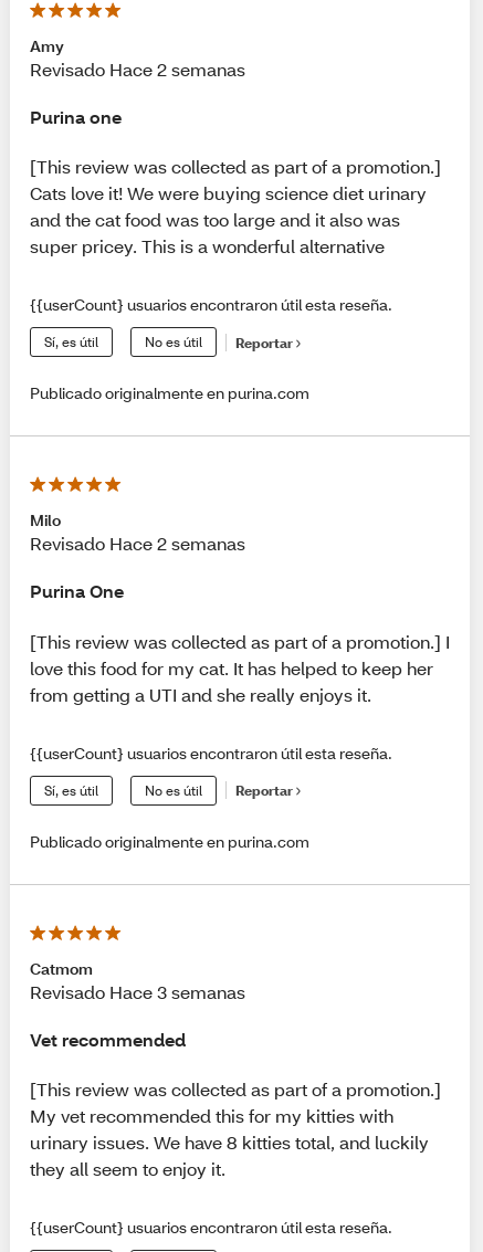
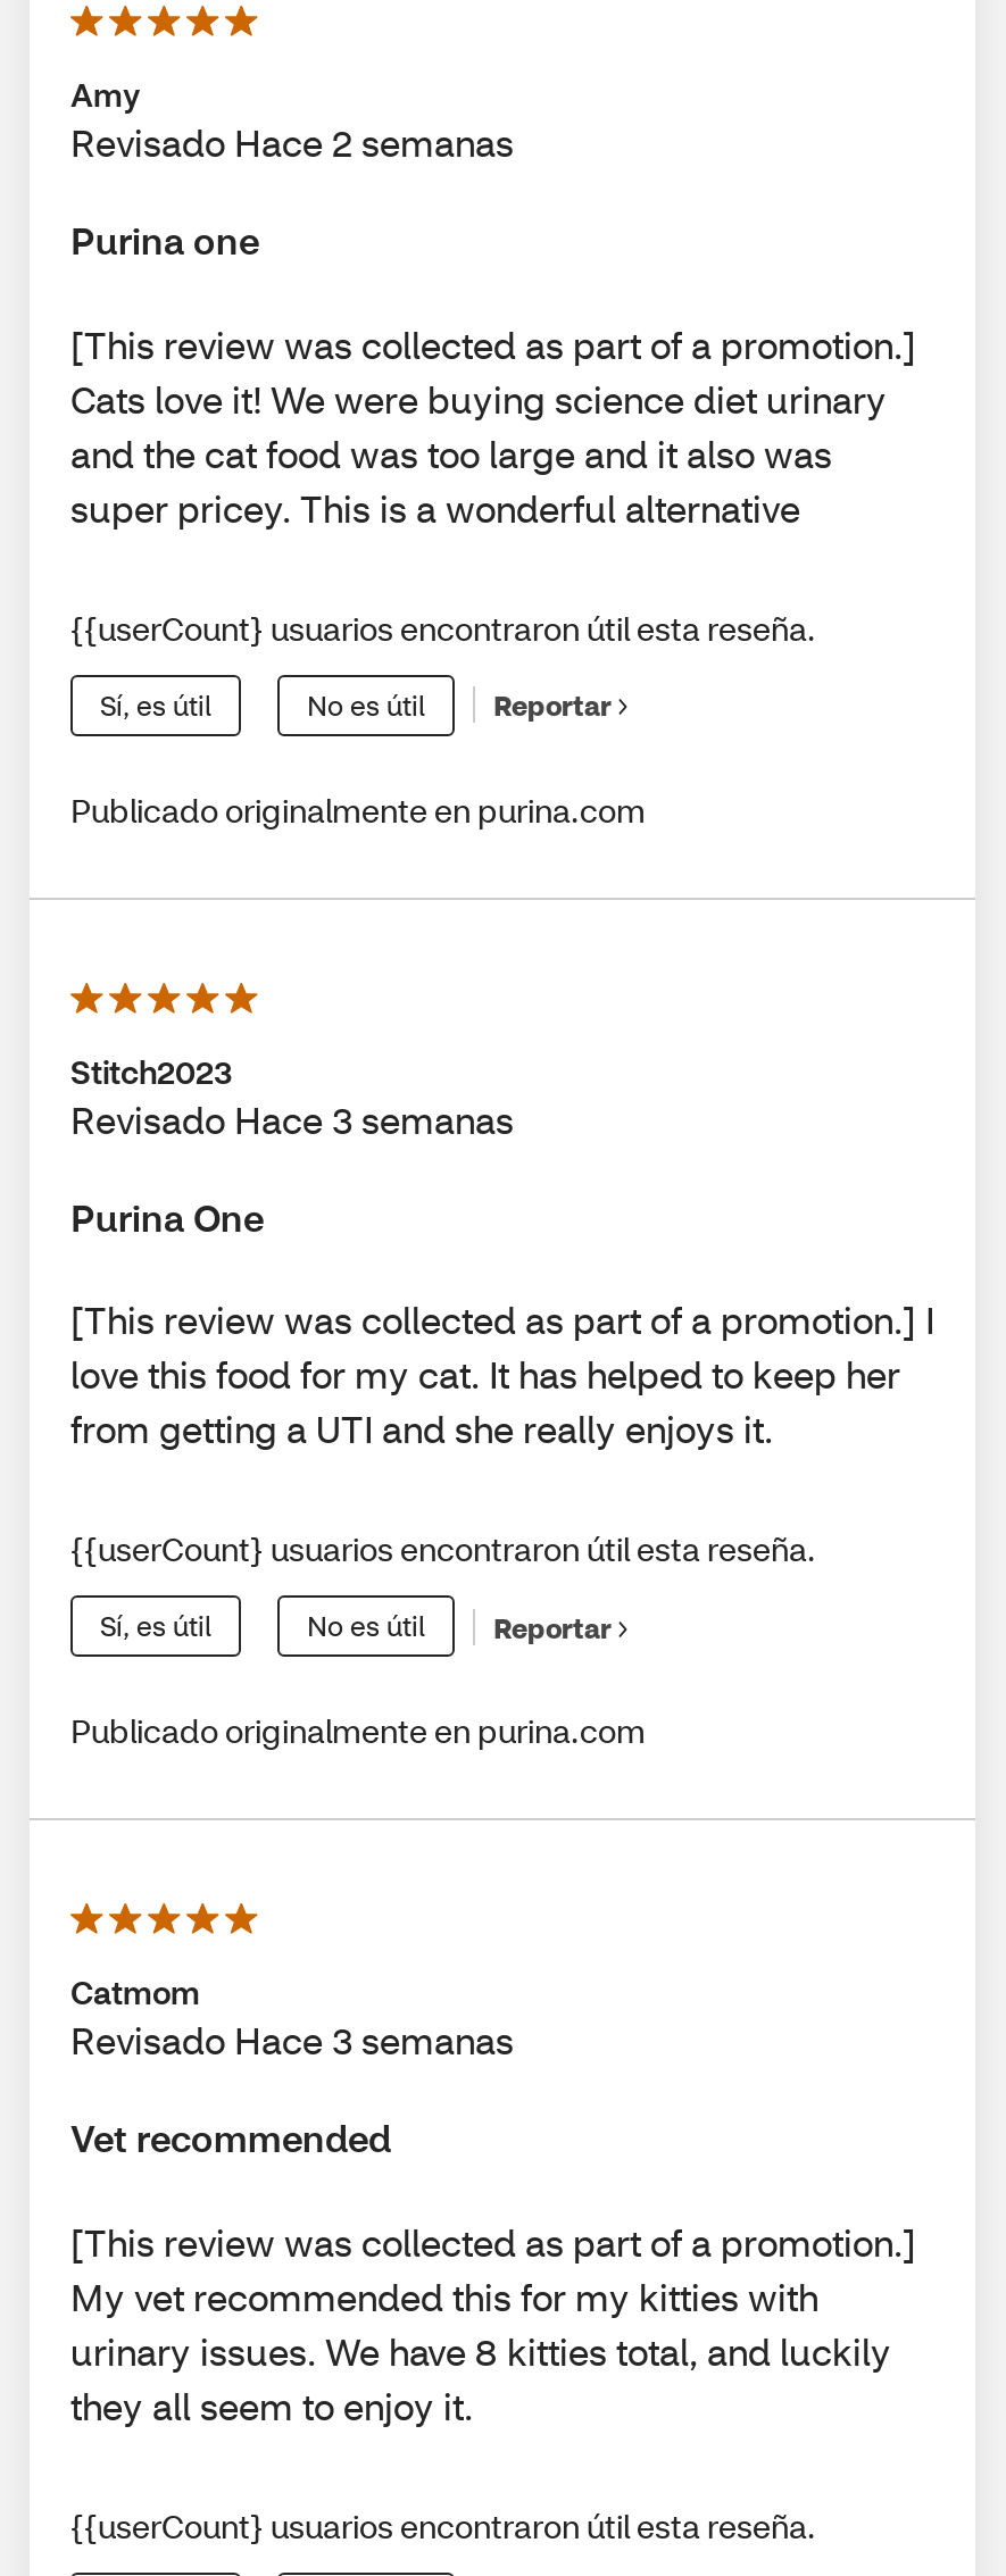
- Milo
- Revisado Hace 2 semanas
+ Stitch2023
+ Revisado Hace 3 semanas
